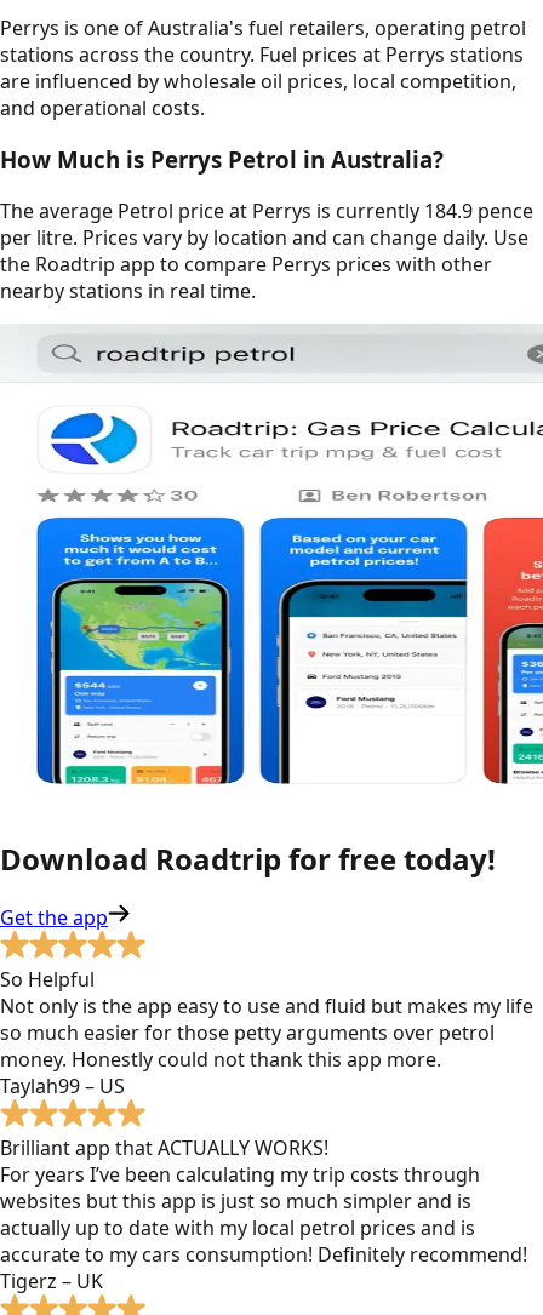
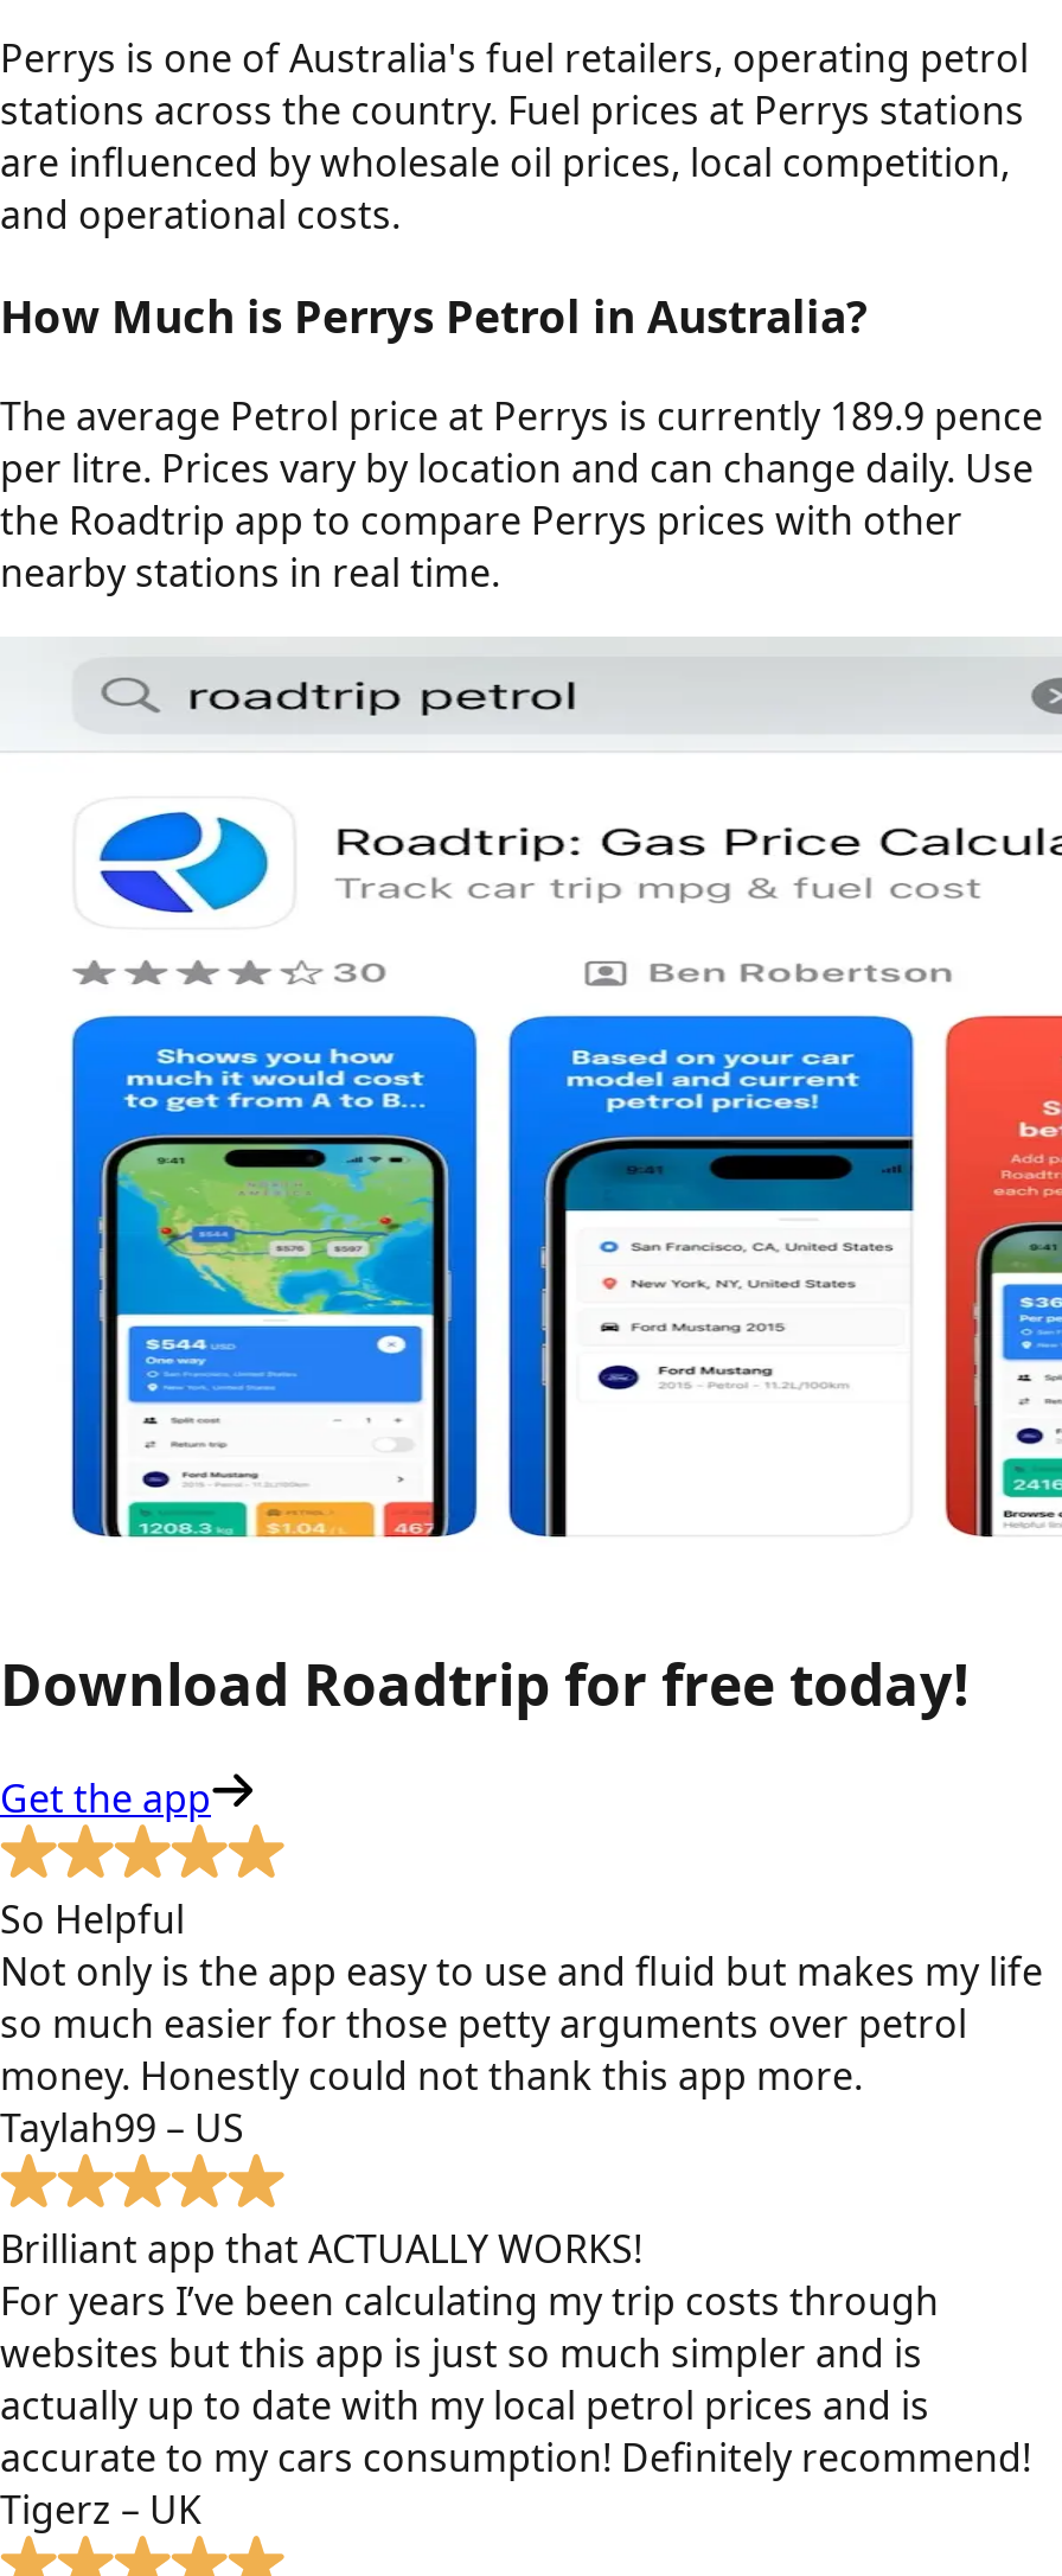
- The average Petrol price at Perrys is currently 184.9 pence
+ The average Petrol price at Perrys is currently 189.9 pence
